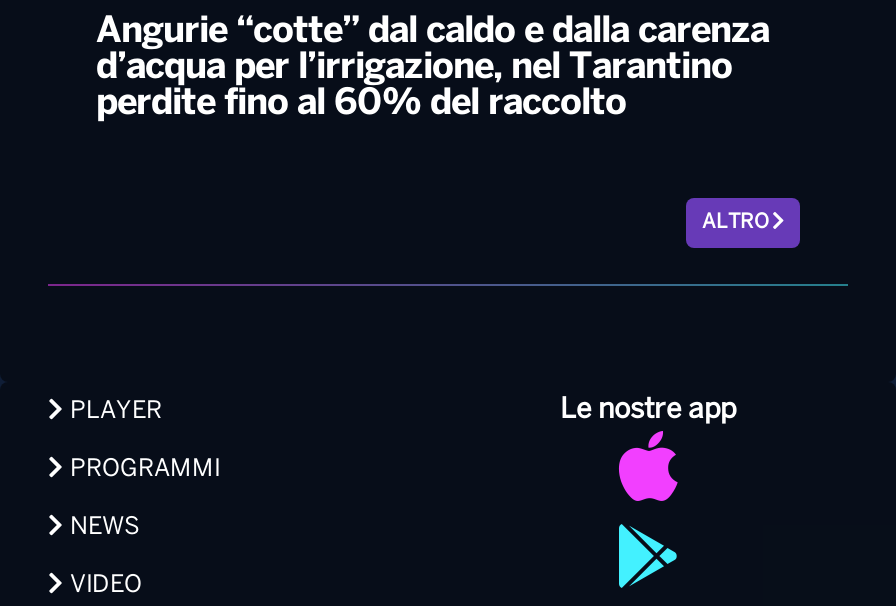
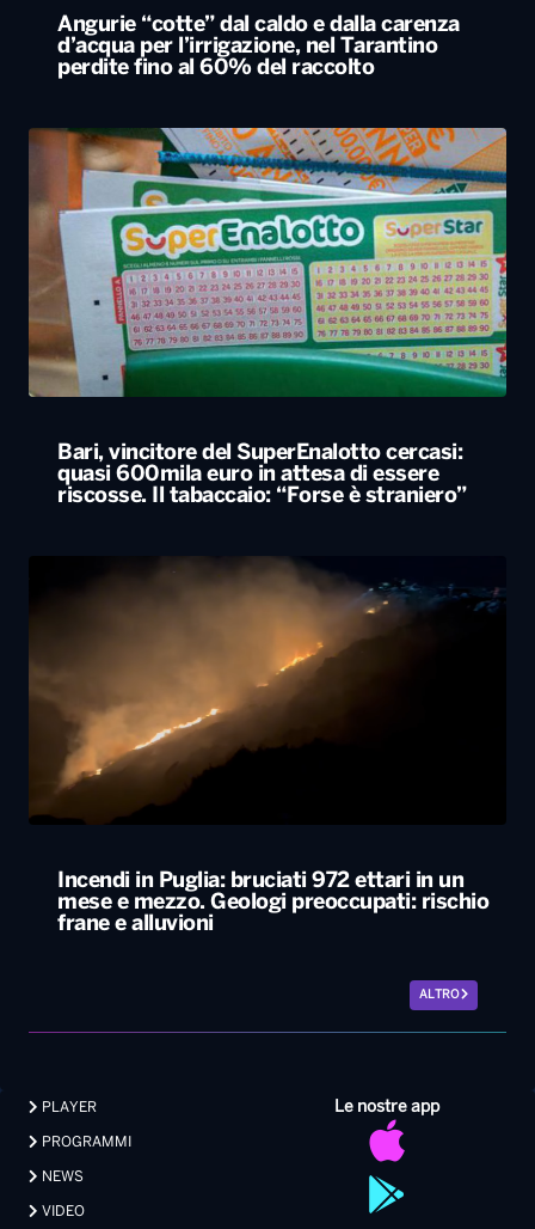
+ [image]
+ Bari, vincitore del SuperEnalotto cercasi:
+ quasi 600mila euro in attesa di essere
+ riscosse. Il tabaccaio: “Forse è straniero”

+ [image]

+ Incendi in Puglia: bruciati 972 ettari in un
+ mese e mezzo. Geologi preoccupati: rischio
+ frane e alluvioni
